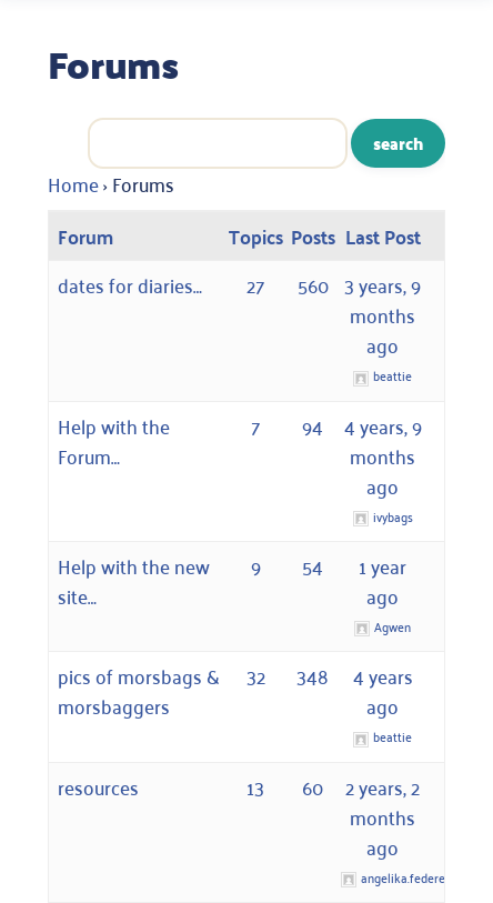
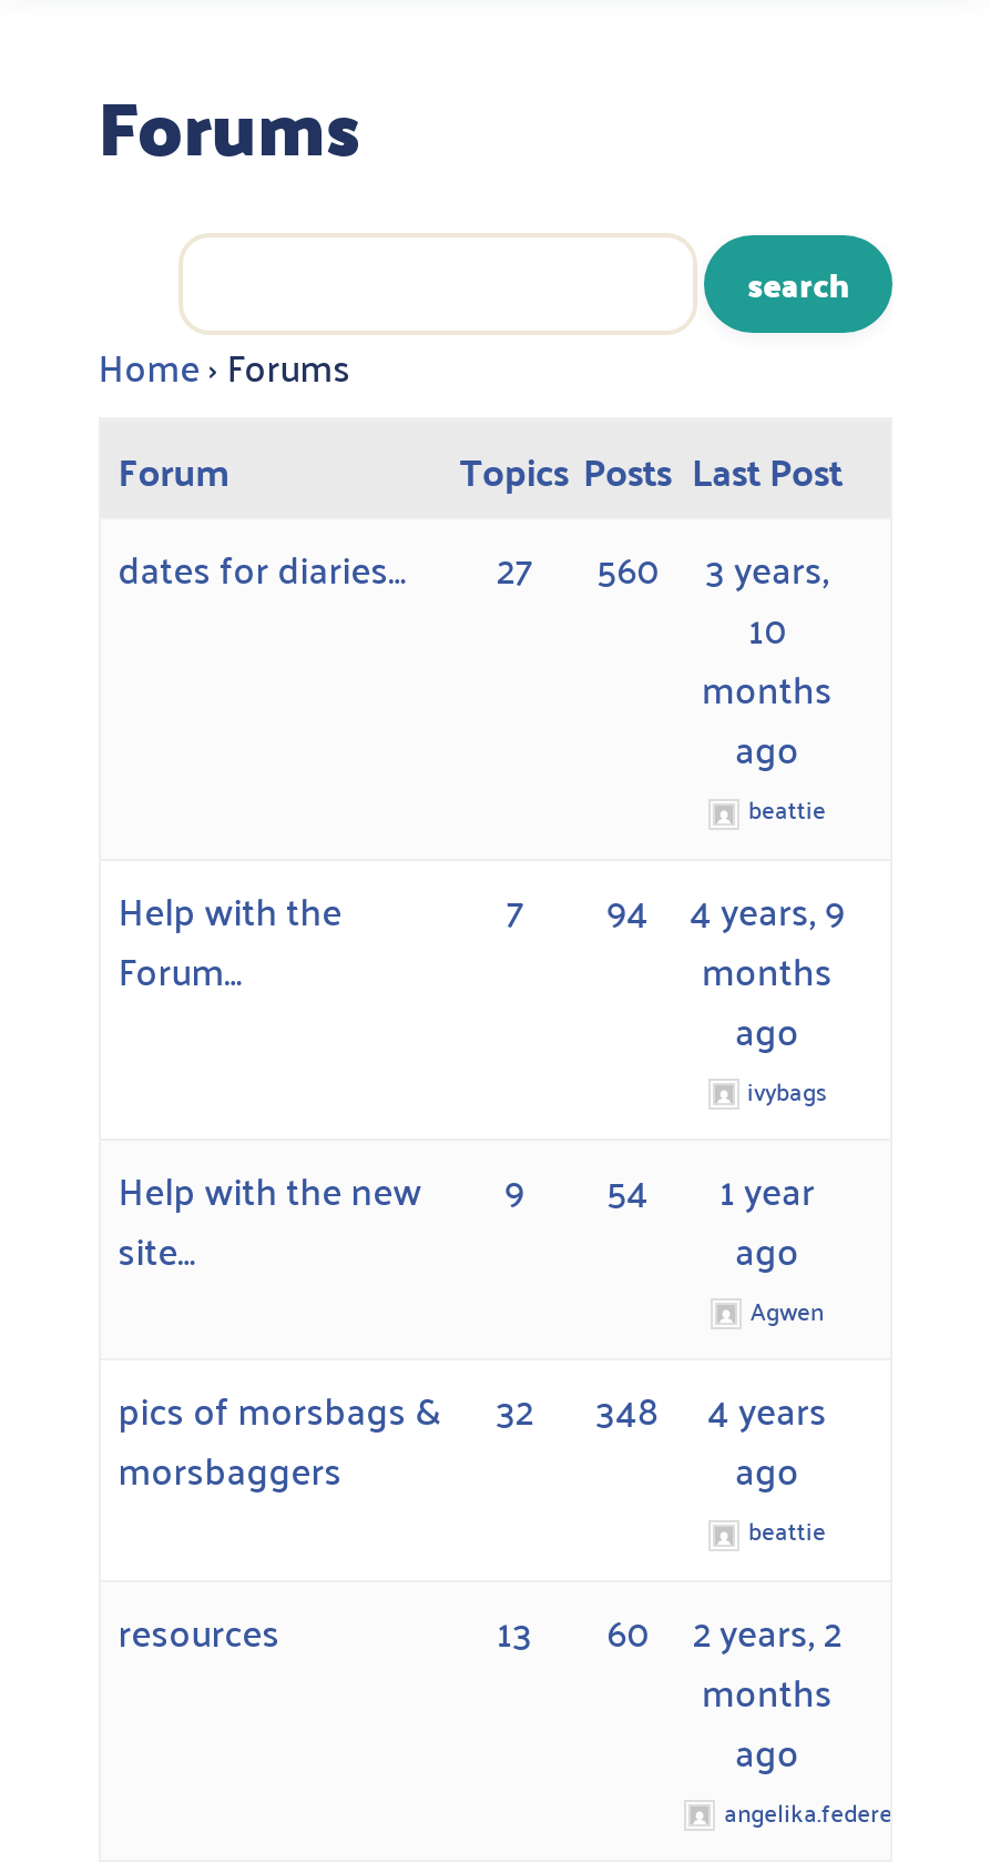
- 560 3 years, 9
+ 560
+ 3 years,
+ 10
